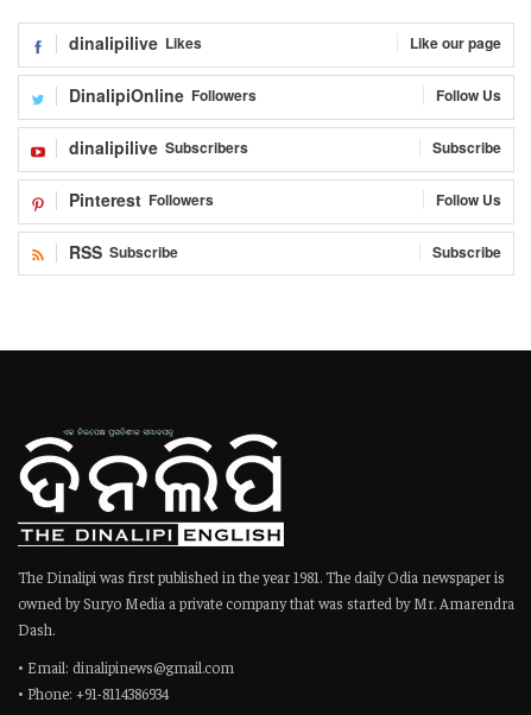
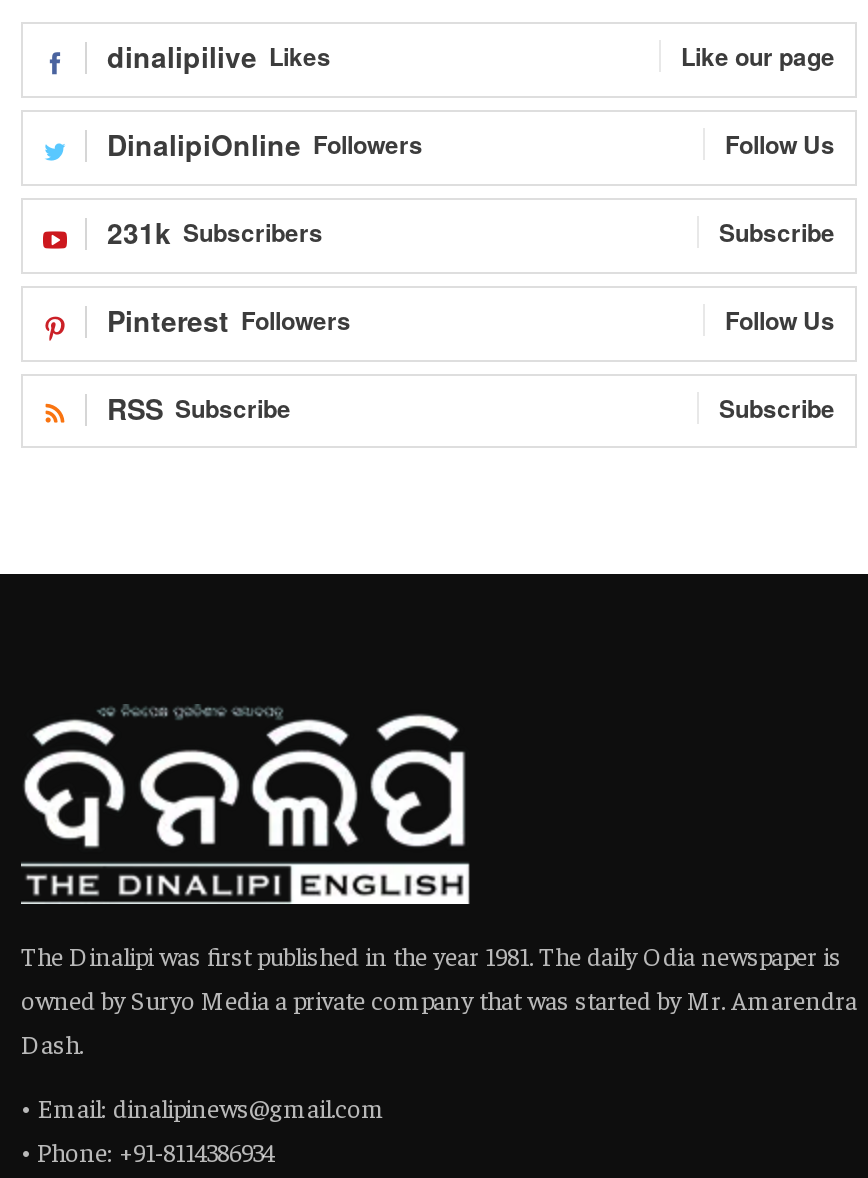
- dinalipilive Subscribers
+ 231k Subscribers
